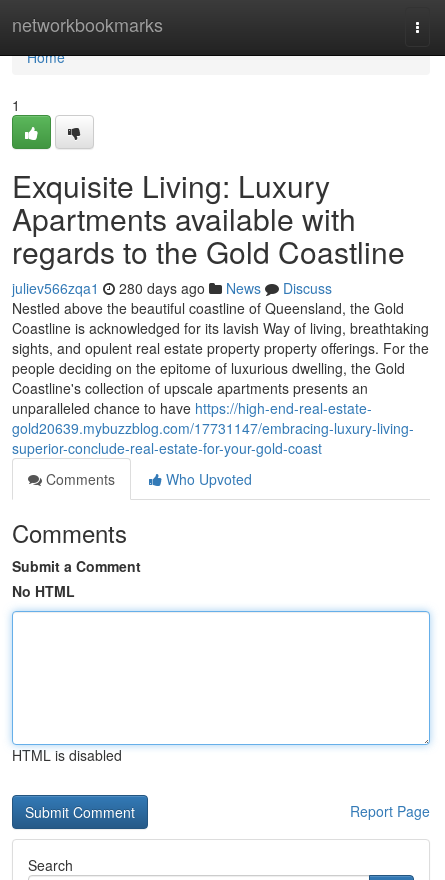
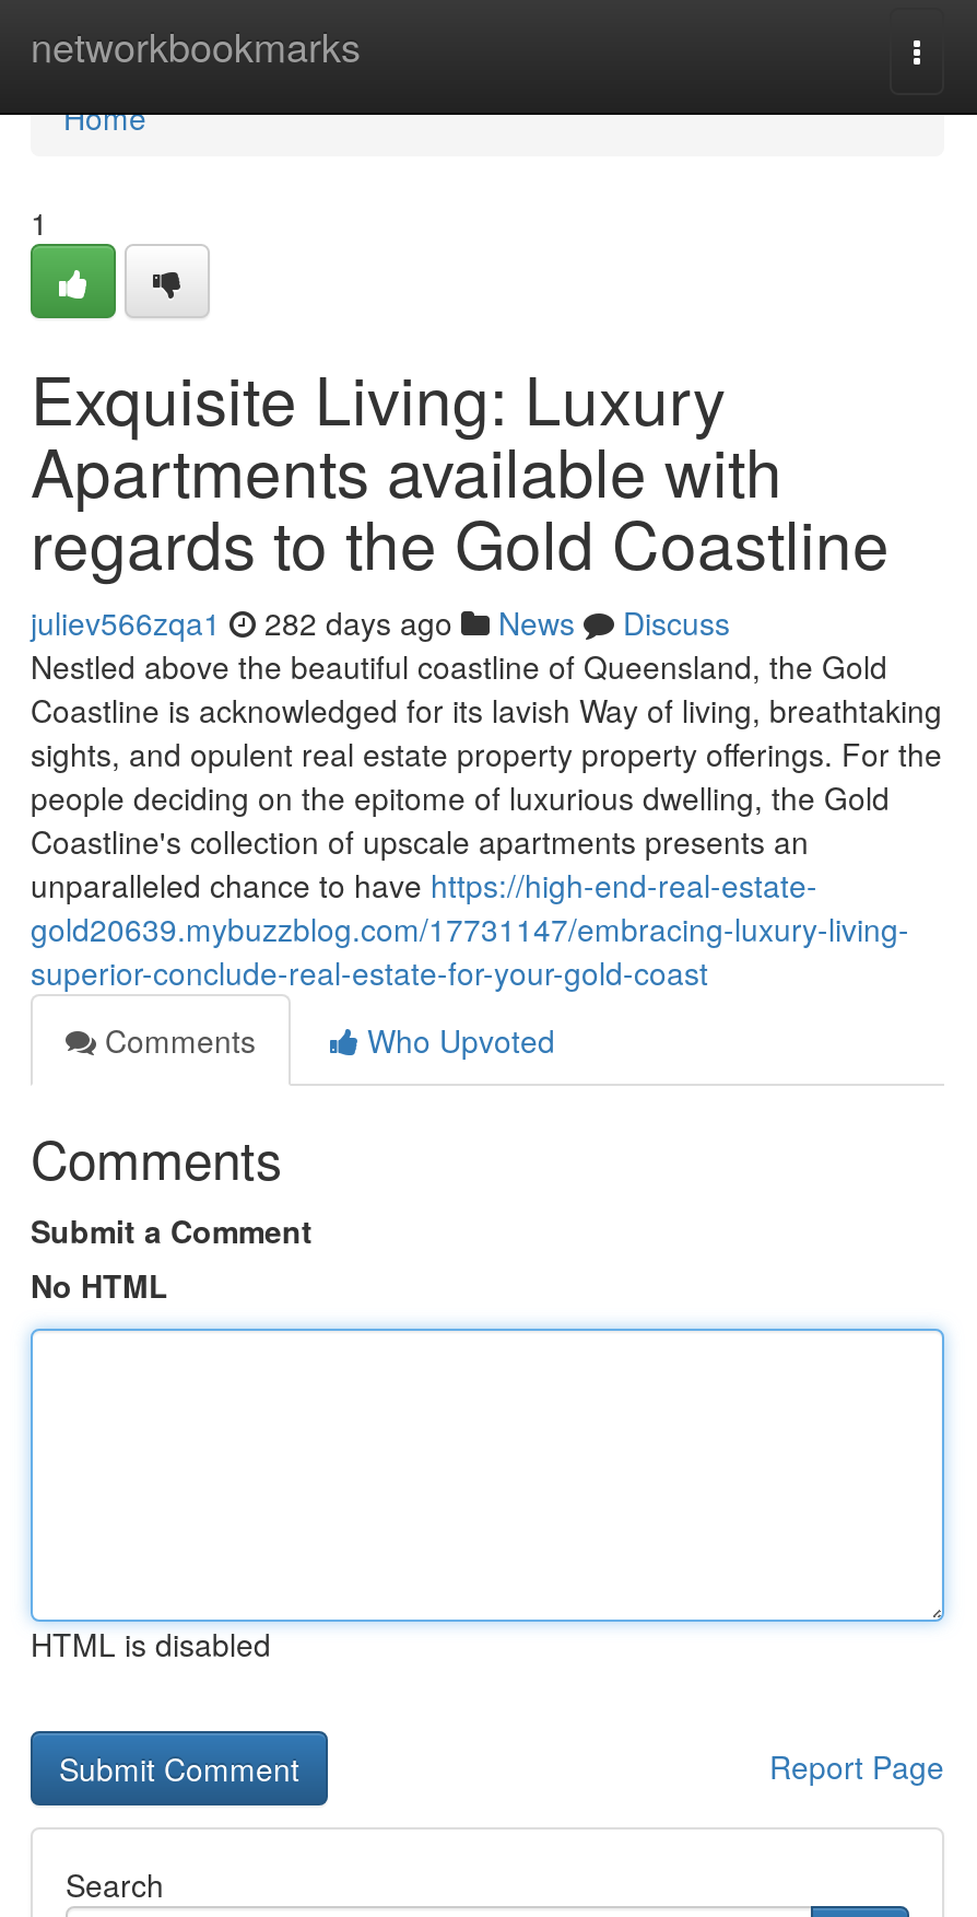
- juliev566zqa1 280 days ago News Discuss
+ juliev566zqa1 282 days ago News Discuss
